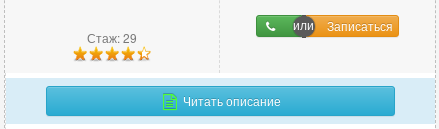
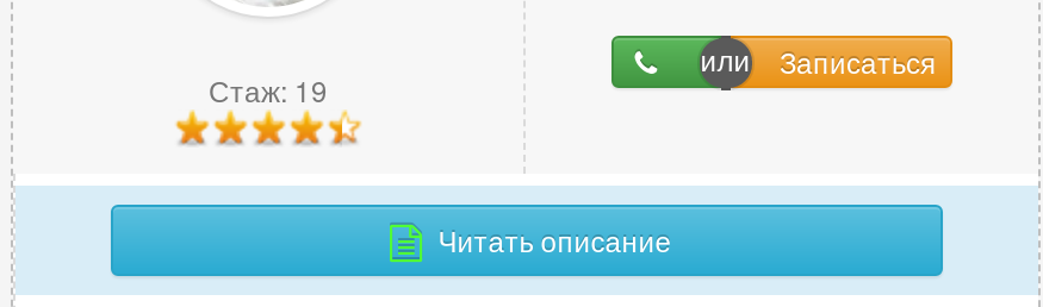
- Стаж: 29
+ Стаж: 19
